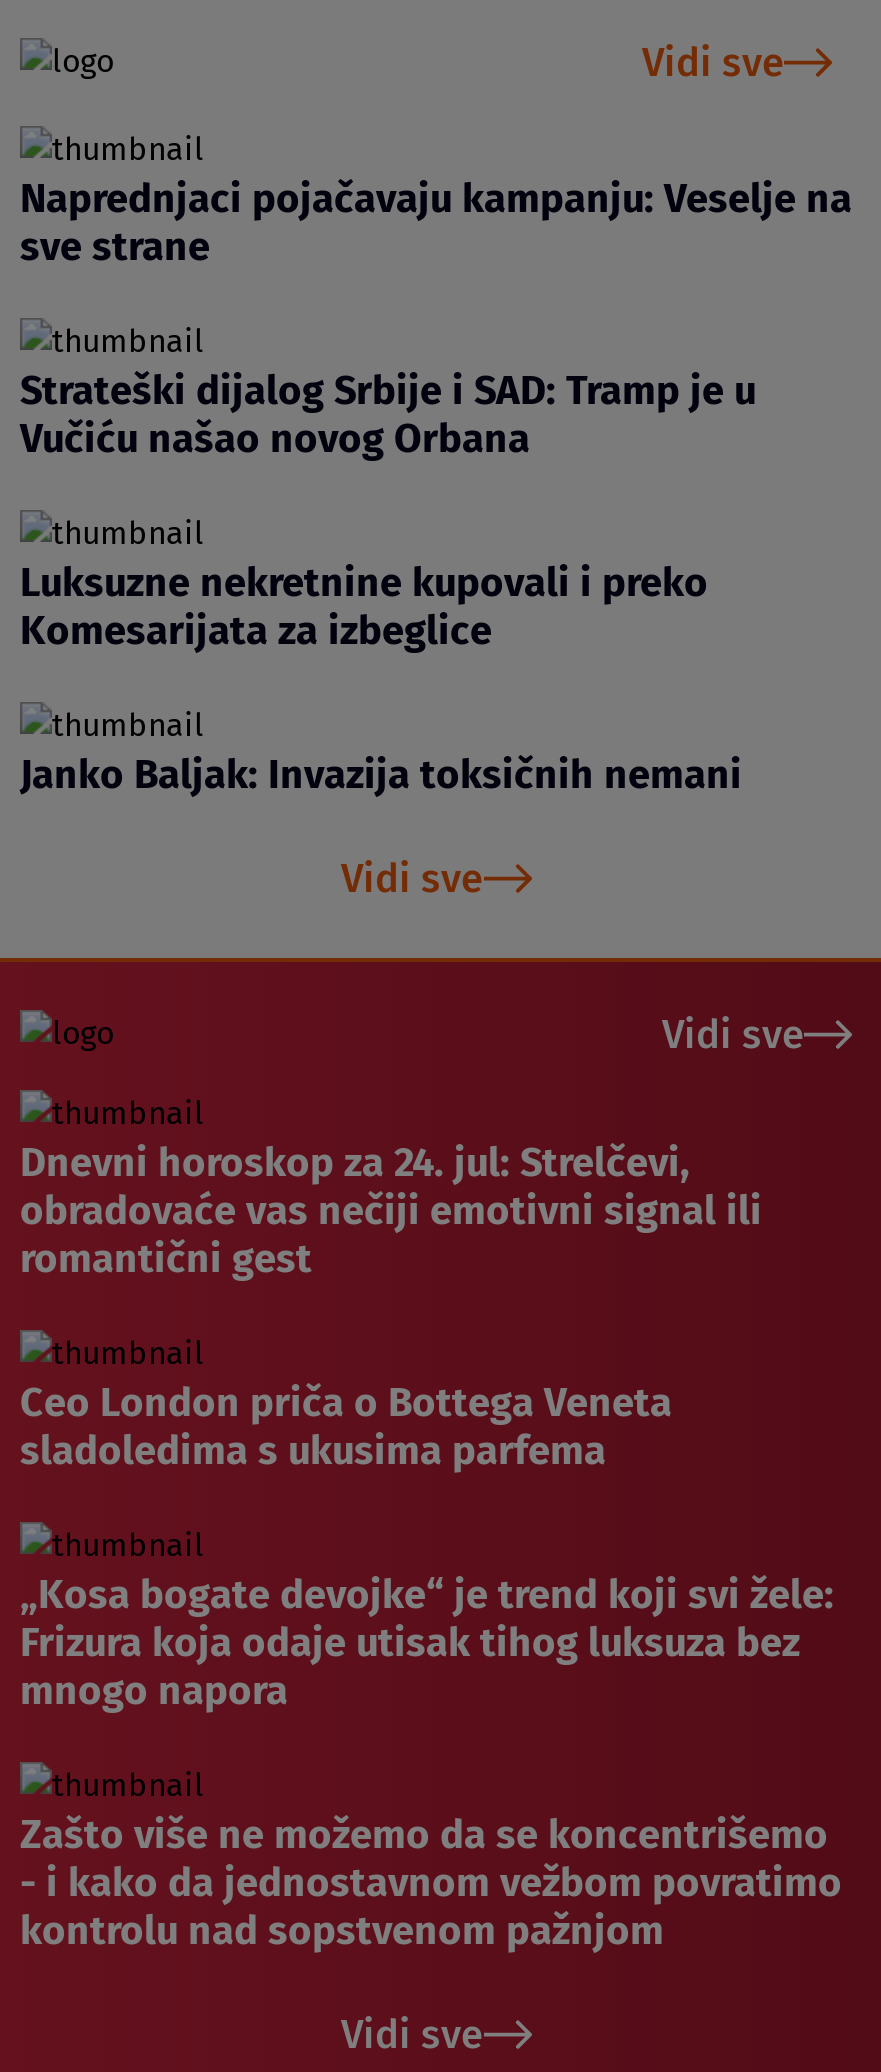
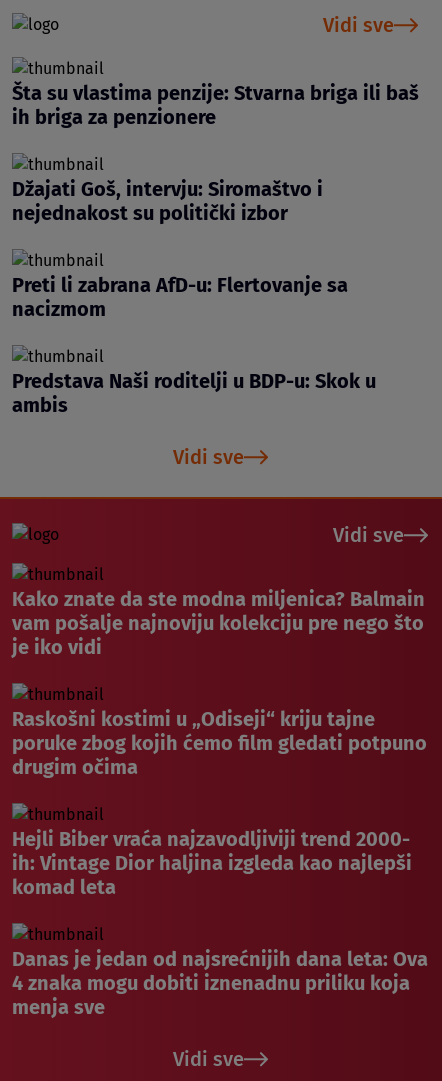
- Naprednjaci pojačavaju kampanju: Veselje na
- sve strane
+ Šta su vlastima penzije: Stvarna briga ili baš
+ ih briga za penzionere

- Strateški dijalog Srbije i SAD: Tramp je u
- Vučiću našao novog Orbana
+ Džajati Goš, intervju: Siromaštvo i
+ nejednakost su politički izbor

- Luksuzne nekretnine kupovali i preko
- Komesarijata za izbeglice
+ Preti li zabrana AfD-u: Flertovanje sa
+ nacizmom

- Janko Baljak: Invazija toksičnih nemani
+ Predstava Naši roditelji u BDP-u: Skok u
+ ambis

- Dnevni horoskop za 24. jul: Strelčevi,
- obradovaće vas nečiji emotivni signal ili
- romantični gest
+ Kako znate da ste modna miljenica? Balmain
+ vam pošalje najnoviju kolekciju pre nego što
+ je iko vidi

- Ceo London priča o Bottega Veneta
- sladoledima s ukusima parfema
+ Raskošni kostimi u „Odiseji“ kriju tajne
+ poruke zbog kojih ćemo film gledati potpuno
+ drugim očima

- „Kosa bogate devojke“ je trend koji svi žele:
- Frizura koja odaje utisak tihog luksuza bez
- mnogo napora
+ Hejli Biber vraća najzavodljiviji trend 2000-
+ ih: Vintage Dior haljina izgleda kao najlepši
+ komad leta

- Zašto više ne možemo da se koncentrišemo
- - i kako da jednostavnom vežbom povratimo
- kontrolu nad sopstvenom pažnjom
+ Danas je jedan od najsrećnijih dana leta: Ova
+ 4 znaka mogu dobiti iznenadnu priliku koja
+ menja sve
